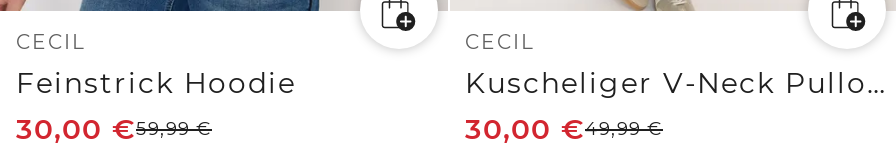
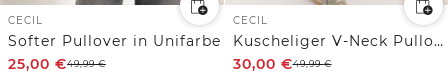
- Feinstrick Hoodie
- 30,00 €59,99€
+ Softer Pullover in Unifarbe
+ 25,00 €49,99€
